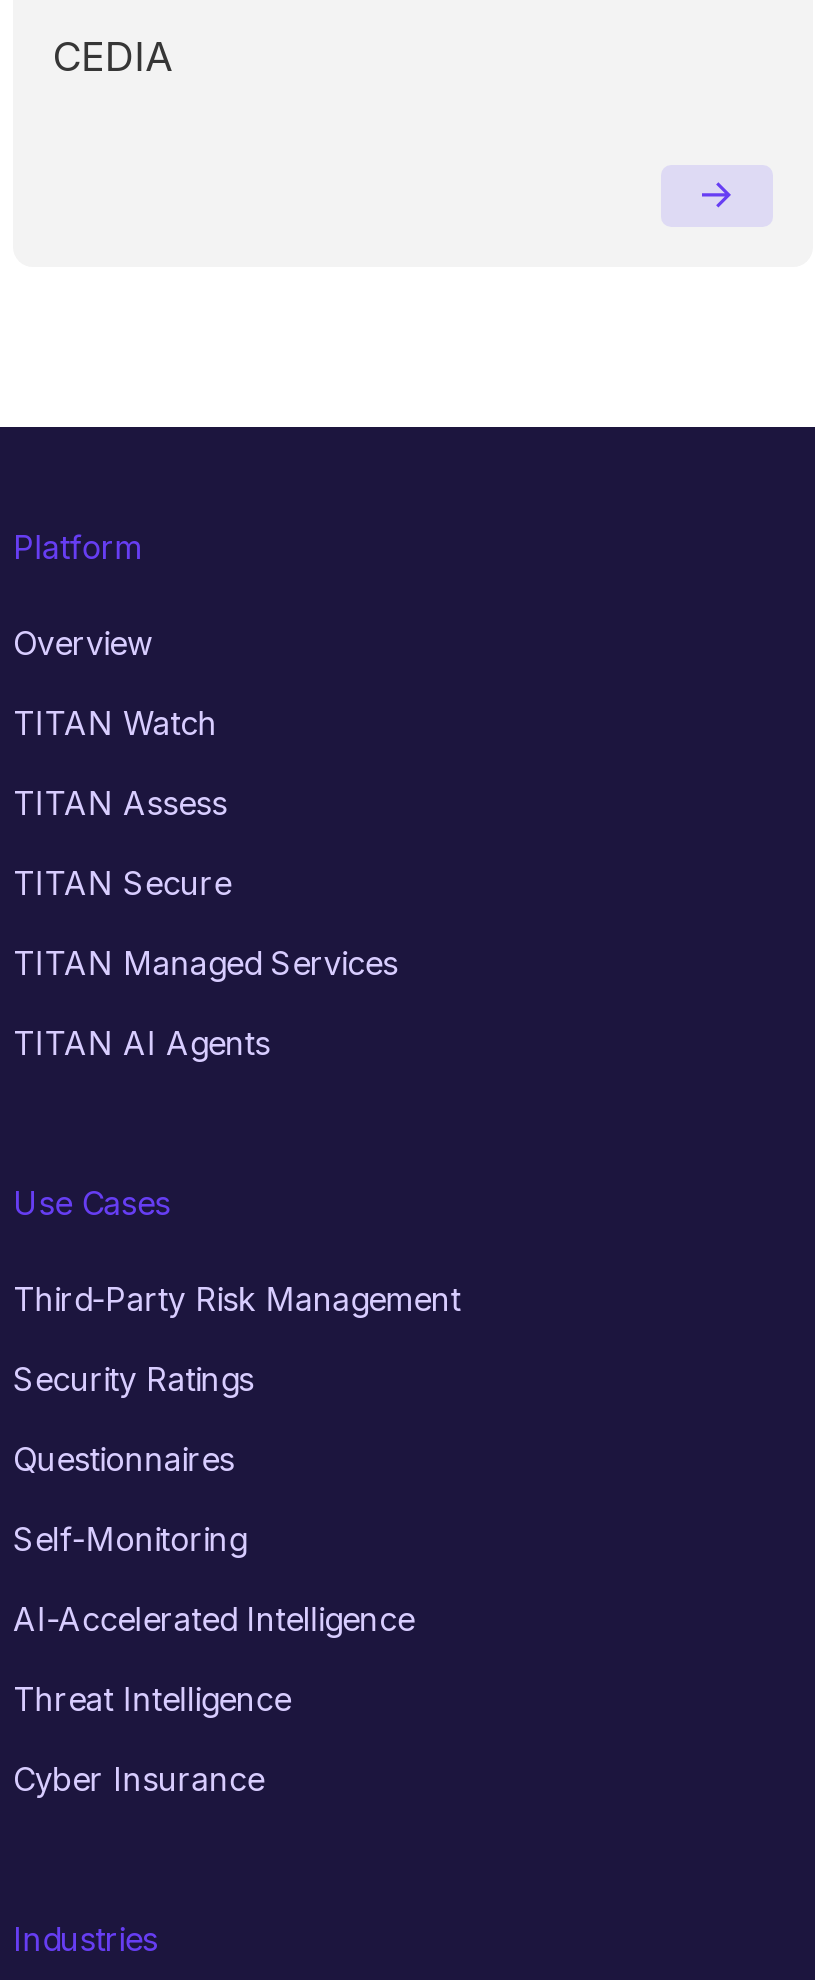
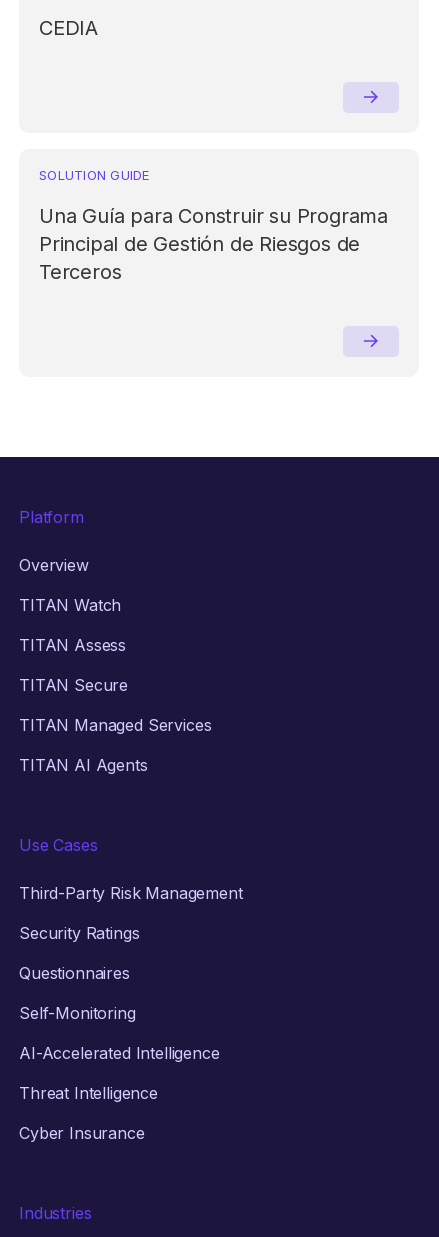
+ SOLUTION GUIDE
+ Una Guía para Construir su Programa
+ Principal de Gestión de Riesgos de
+ Terceros
